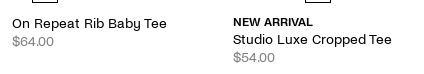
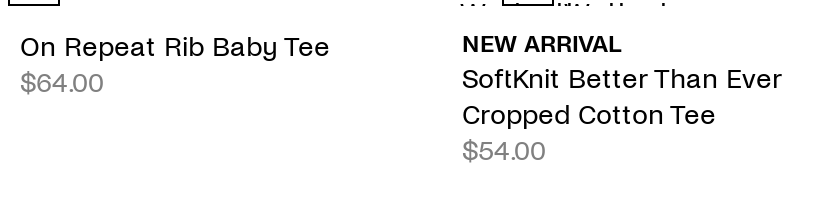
- Studio Luxe Cropped Tee
+ SoftKnit Better Than Ever
+ Cropped Cotton Tee
